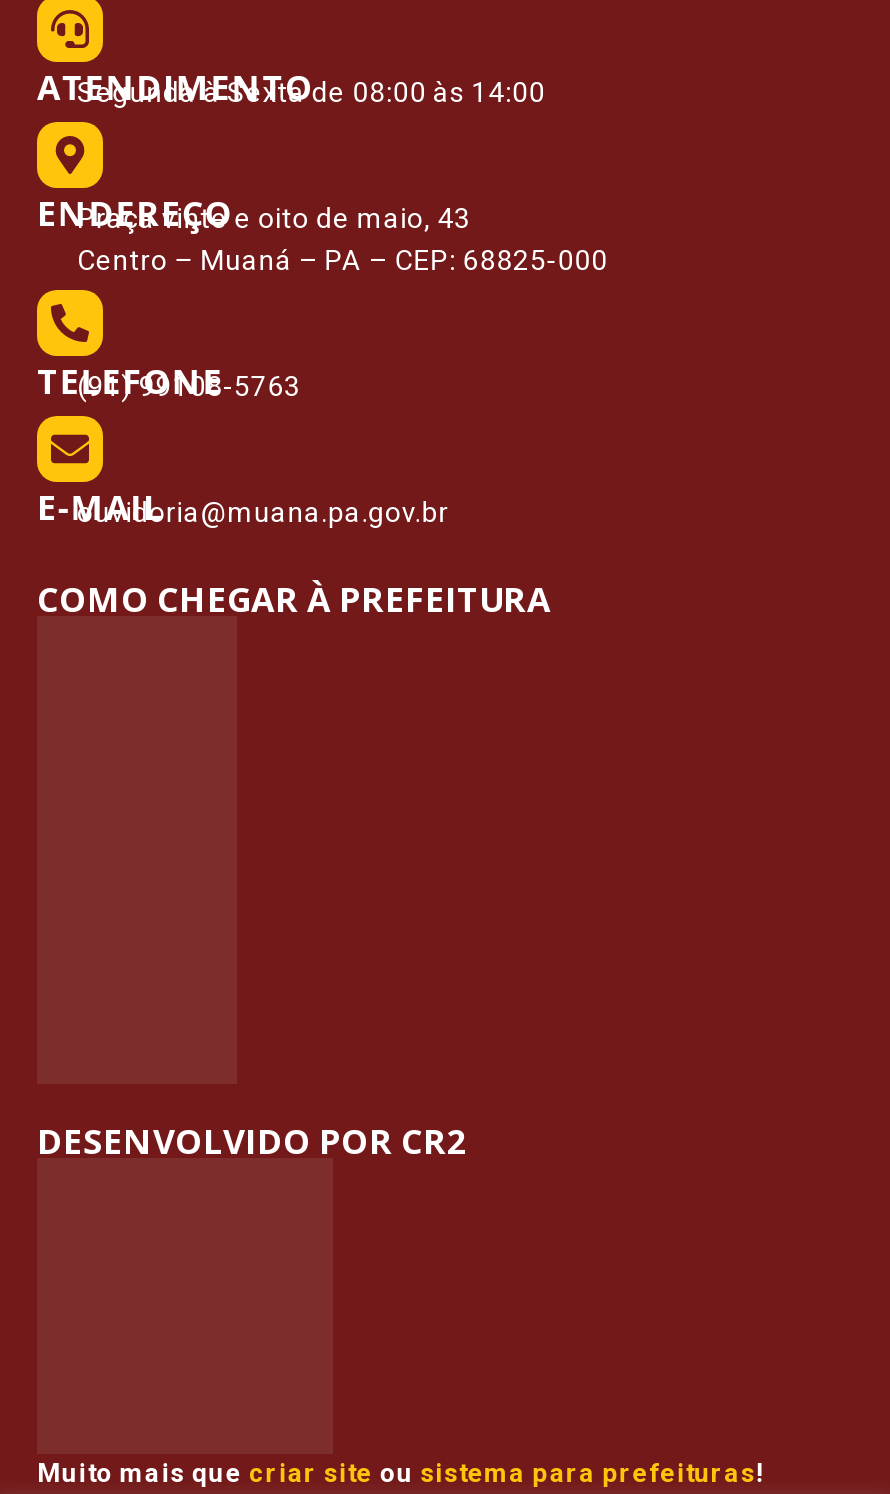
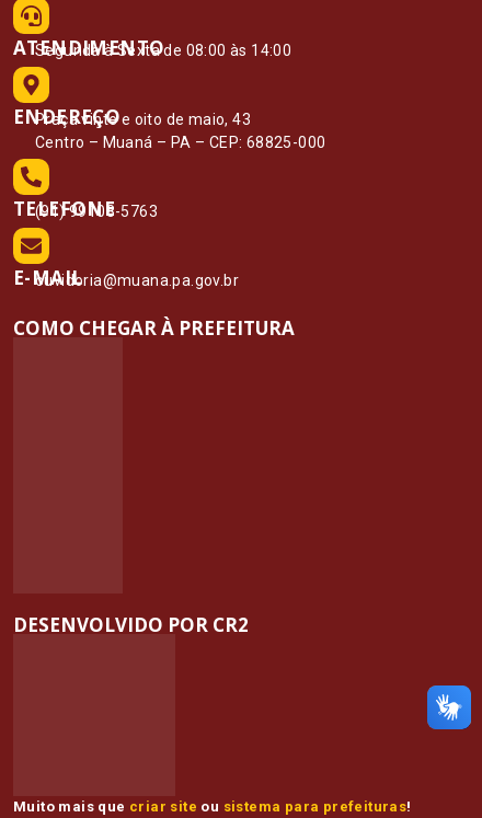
+ [image]
